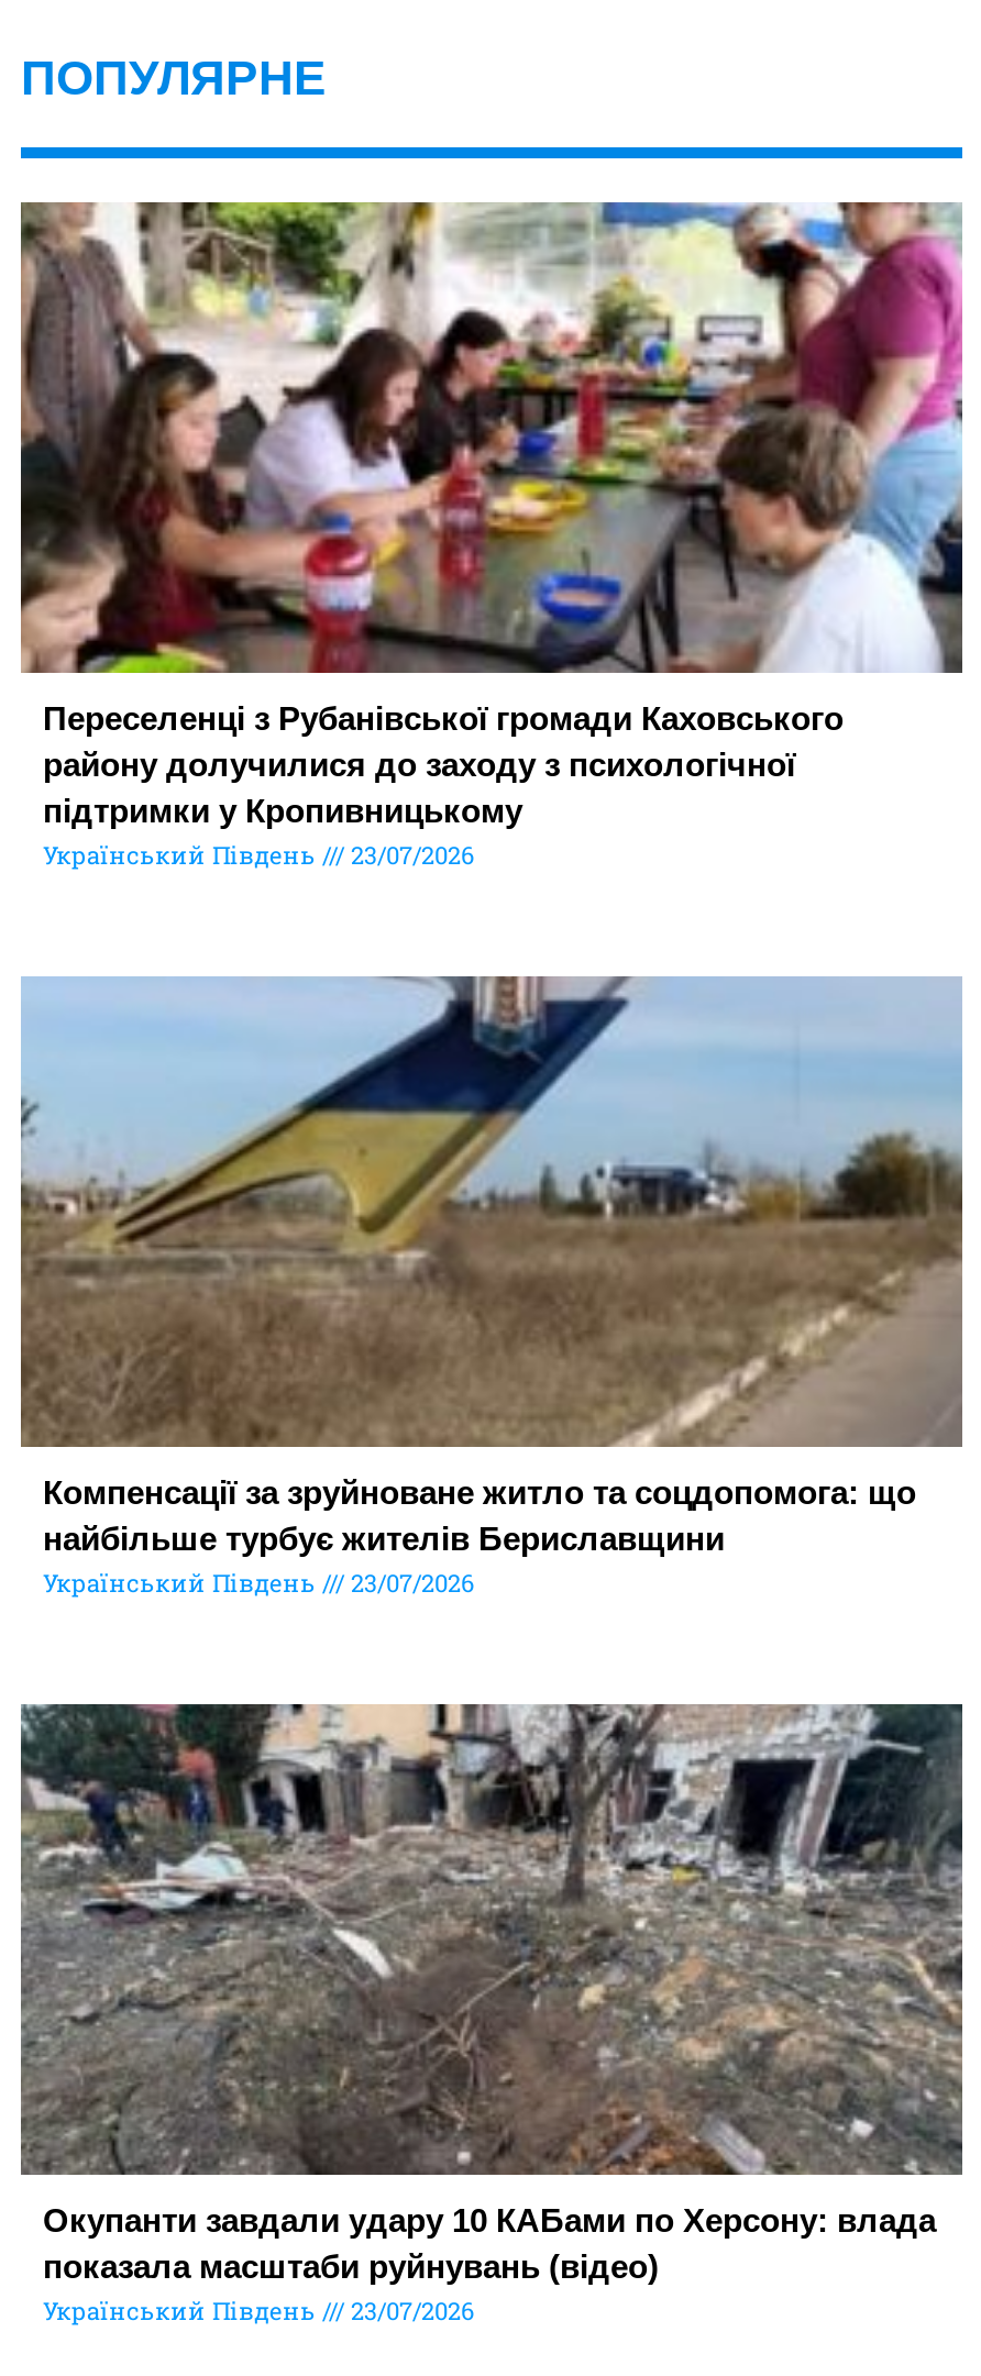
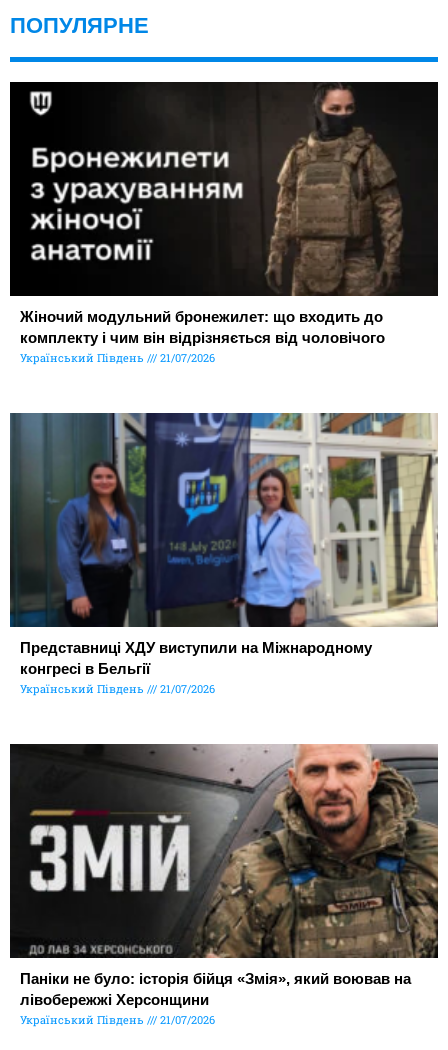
- [image]
- Переселенці з Рубанівської громади Каховського
- району долучилися до заходу з психологічної
- підтримки у Кропивницькому
+ [image]
+ Жіночий модульний бронежилет: що входить до
+ комплекту і чим він відрізняється від чоловічого

- Український Південь 23/07/2026
+ Український Південь 21/07/2026

- [image]
- Компенсації за зруйноване житло та соцдопомога: що
- найбільше турбує жителів Бериславщини
+ [image]
+ Представниці ХДУ виступили на Міжнародному
+ конгресі в Бельгії

- Український Південь 23/07/2026
+ Український Південь 21/07/2026

- [image]
- Окупанти завдали удару 10 КАБами по Херсону: влада
- показала масштаби руйнувань (відео)
+ [image]
+ Паніки не було: історія бійця «Змія», який воював на
+ лівобережжі Херсонщини

- Український Південь 23/07/2026
+ Український Південь 21/07/2026
